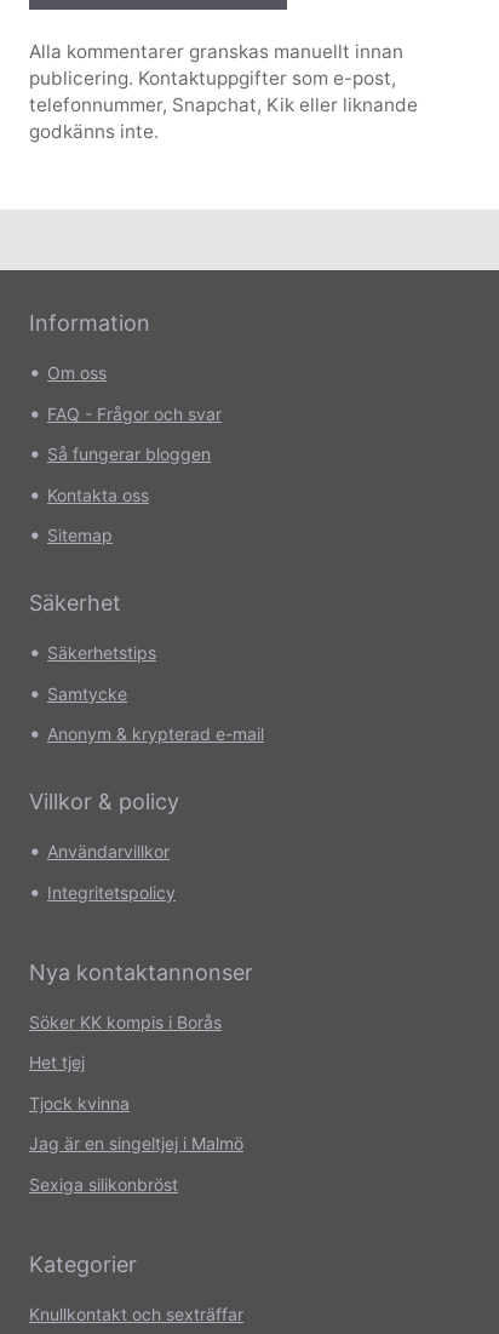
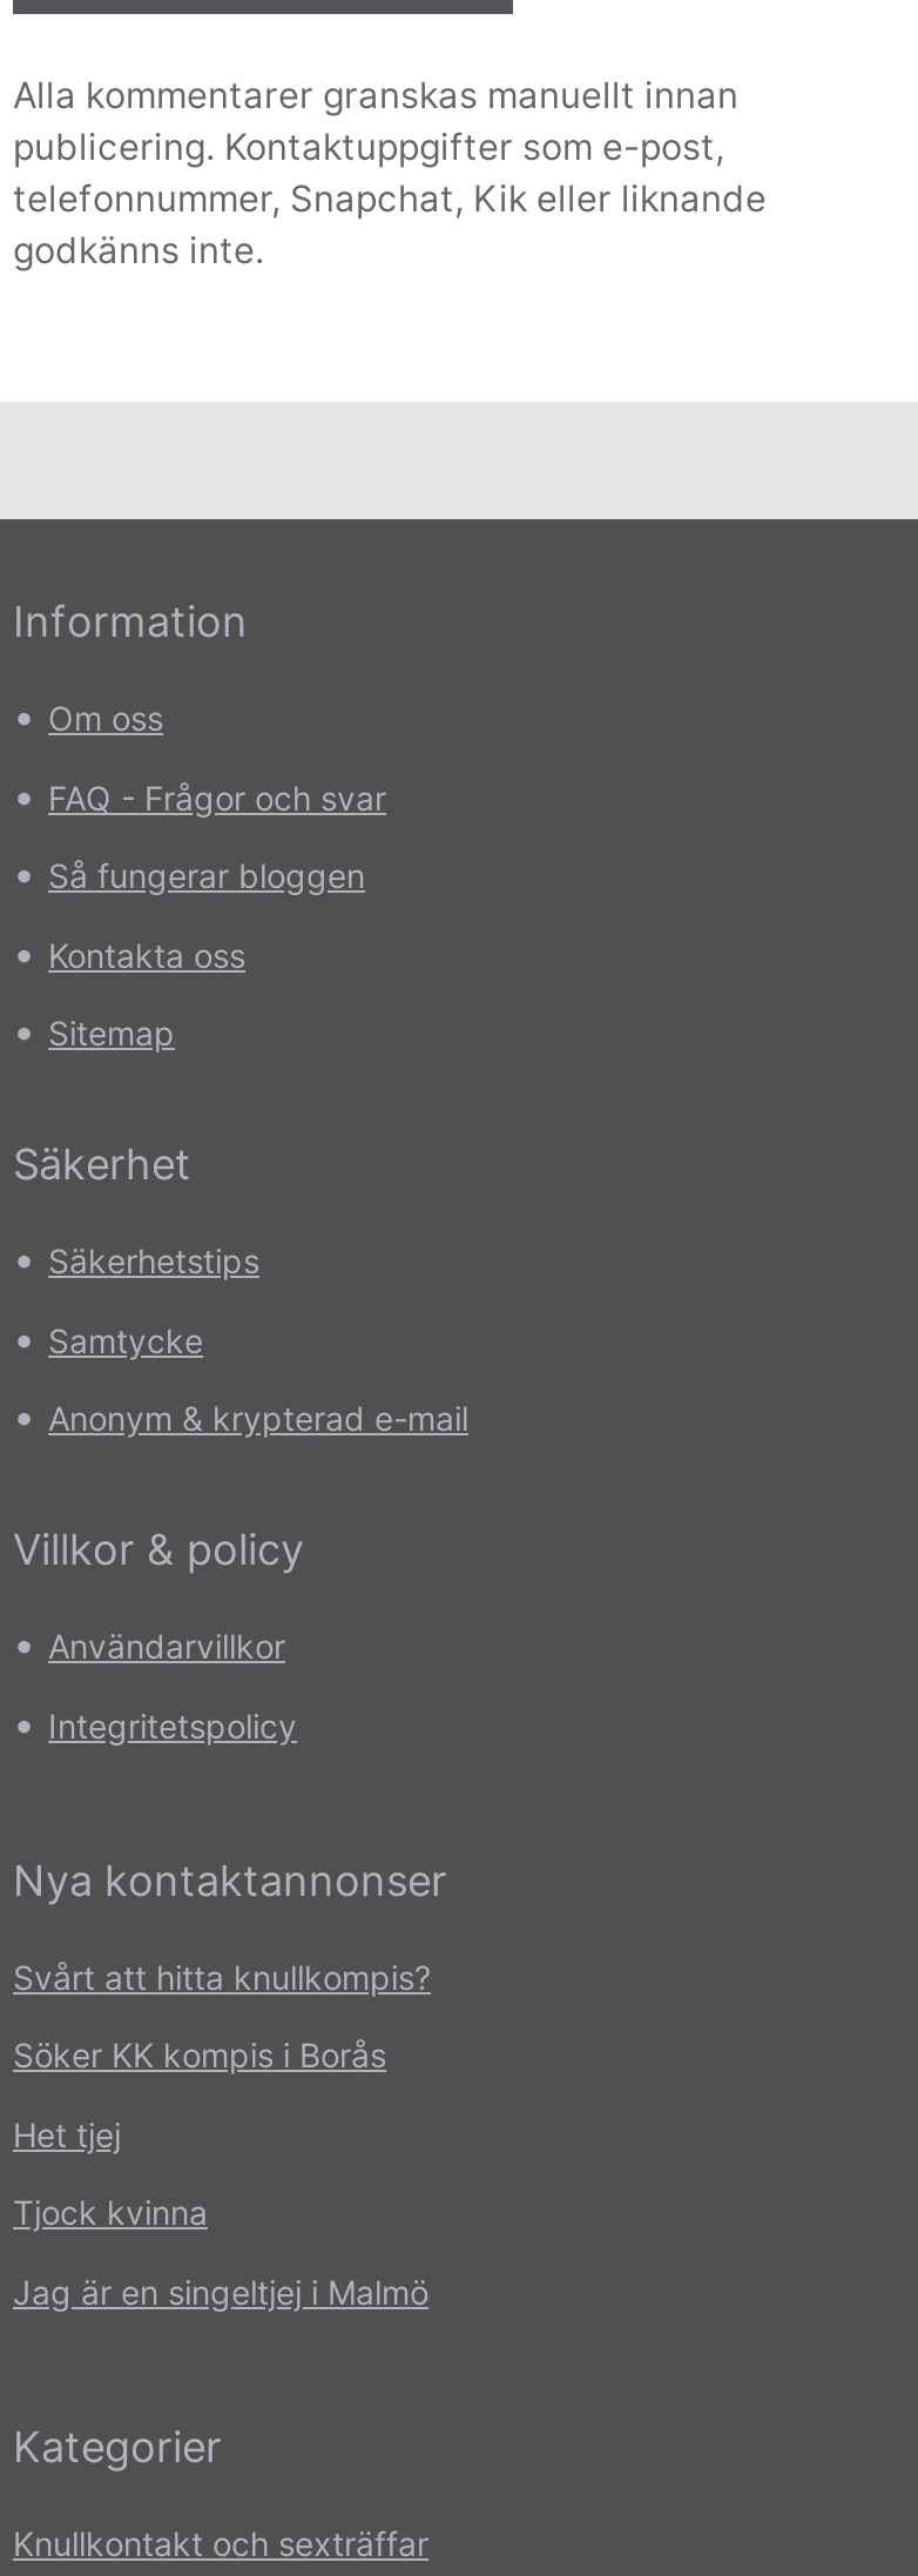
+ Svårt att hitta knullkompis?

moved down: Söker KK kompis i Borås | Het tjej | Tjock kvinna | Jag är en singeltjej i Malmö

- Sexiga silikonbröst
